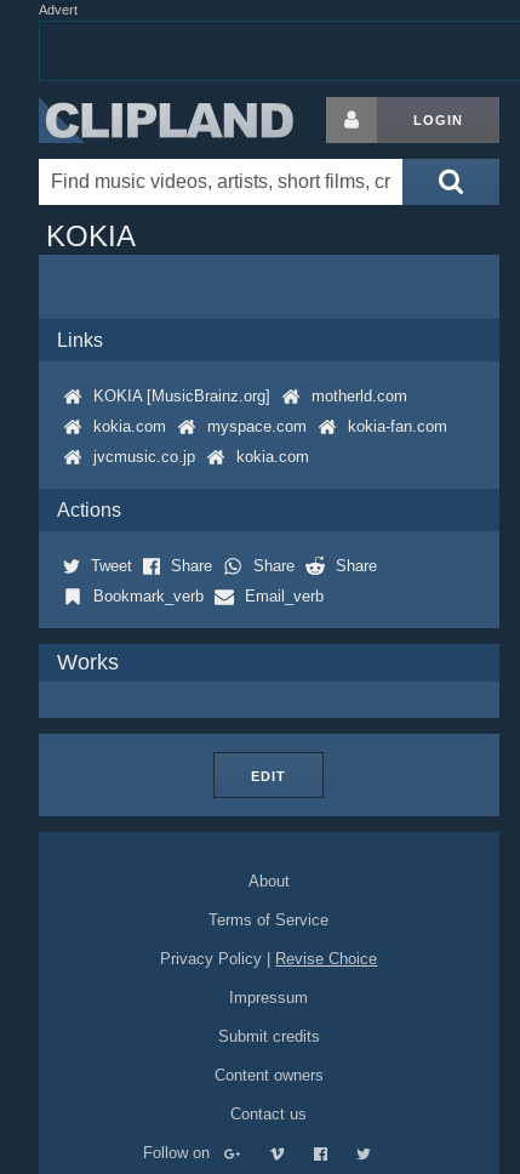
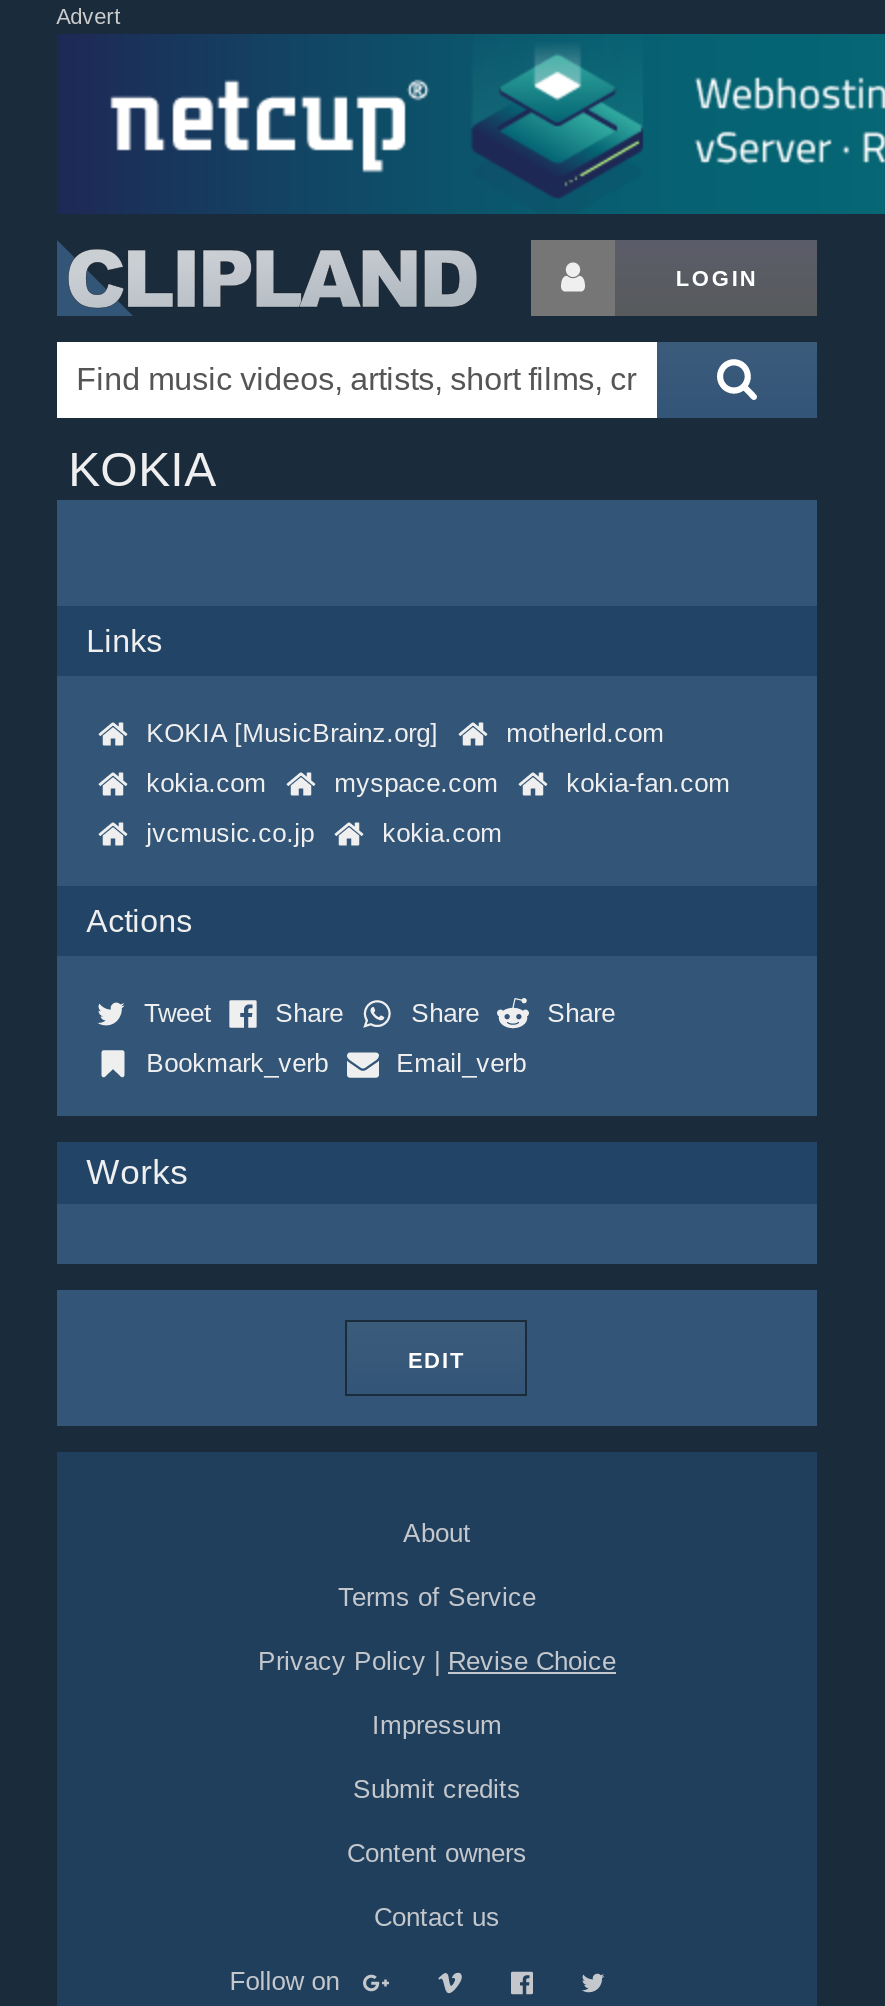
+ [image]
